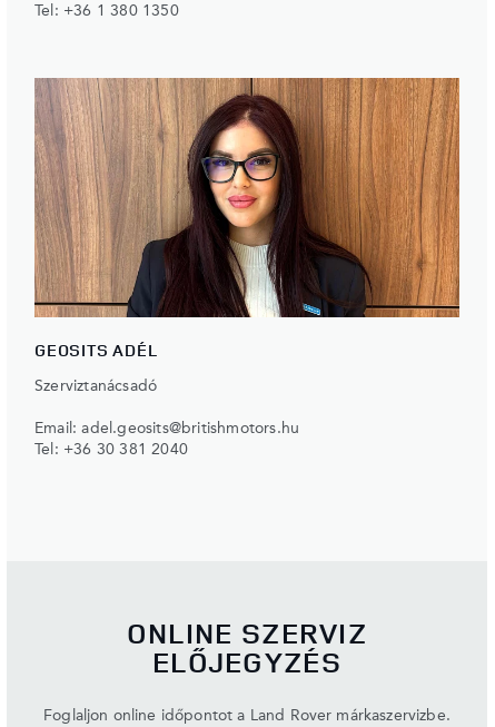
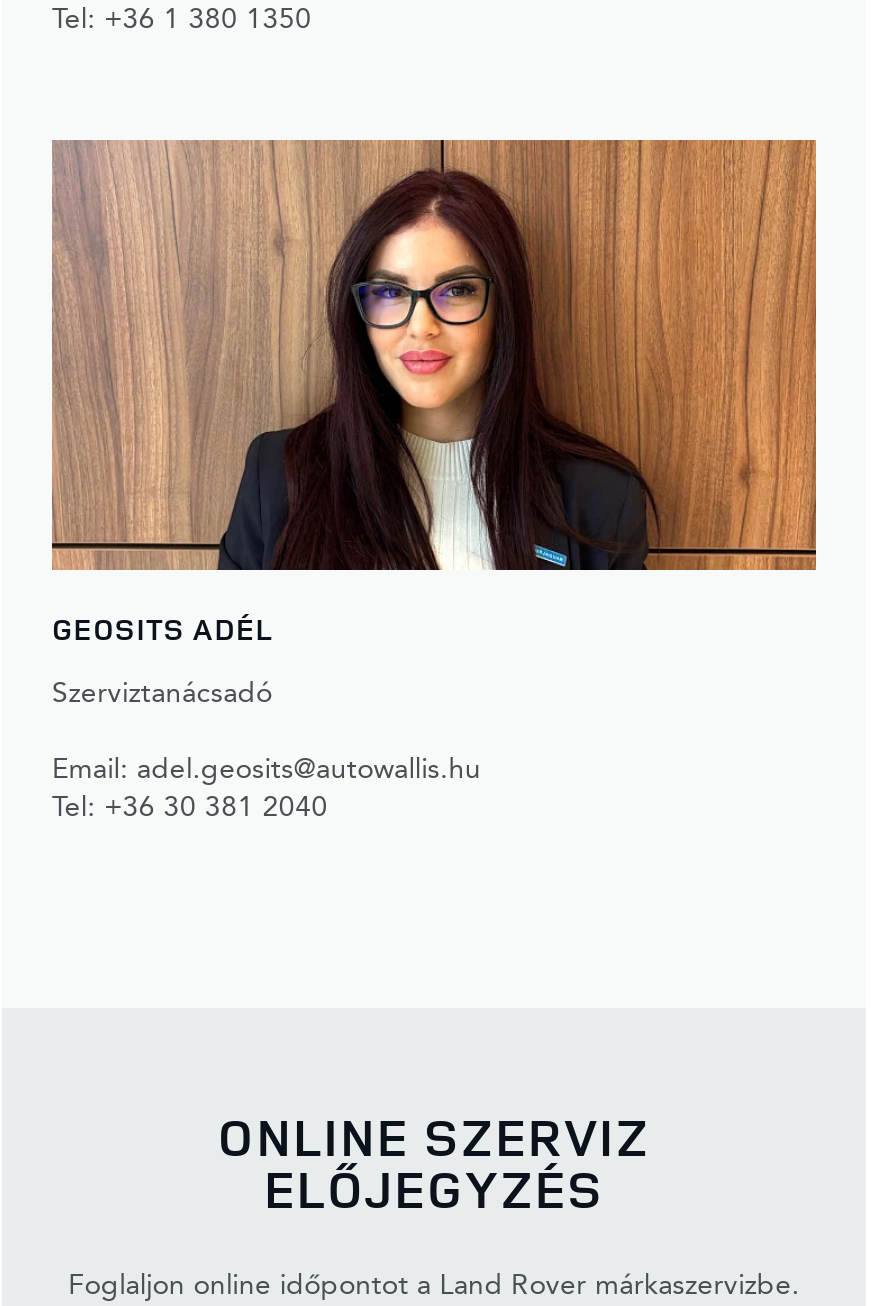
- Email: adel.geosits@britishmotors.hu
+ Email: adel.geosits@autowallis.hu
